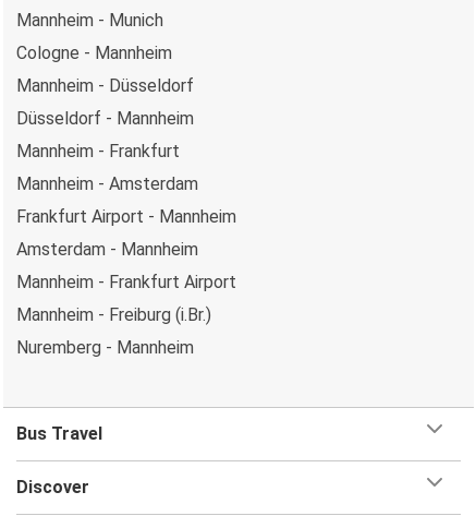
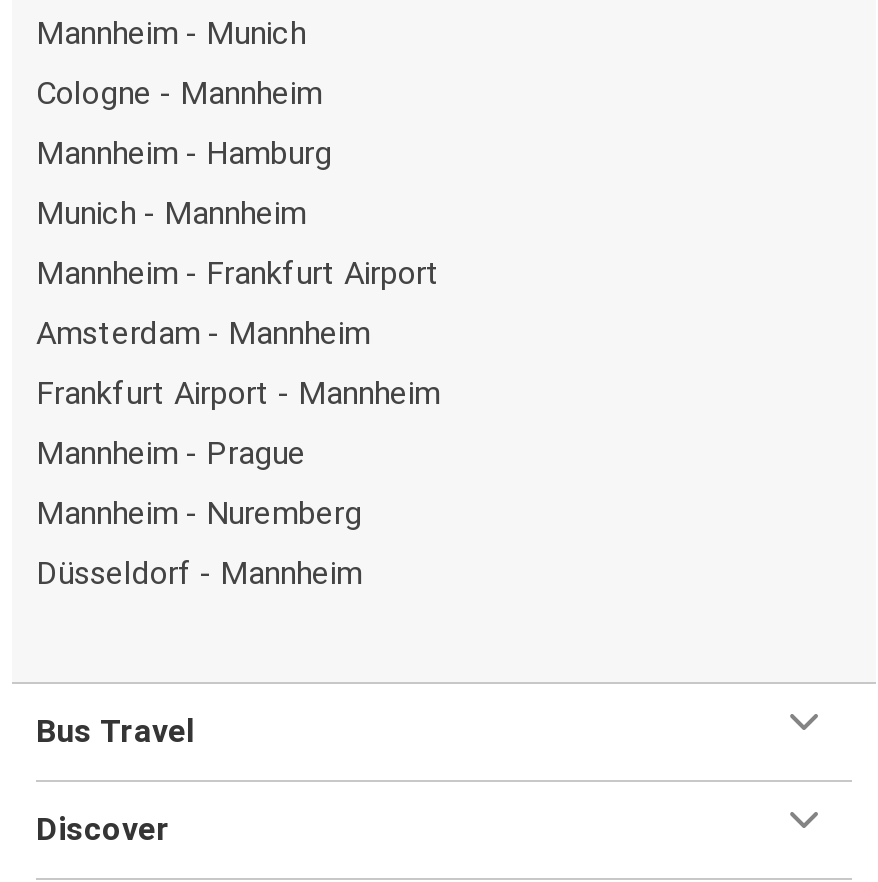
- Mannheim - Düsseldorf
+ Mannheim - Hamburg
+ Munich - Mannheim
+ Mannheim - Prague
+ Mannheim - Nuremberg

moved down: Düsseldorf - Mannheim

- Mannheim - Frankfurt
- Mannheim - Amsterdam
- Mannheim - Freiburg (i.Br.)
- Nuremberg - Mannheim

moved up: Frankfurt Airport - Mannheim | Amsterdam - Mannheim | Mannheim - Frankfurt Airport
